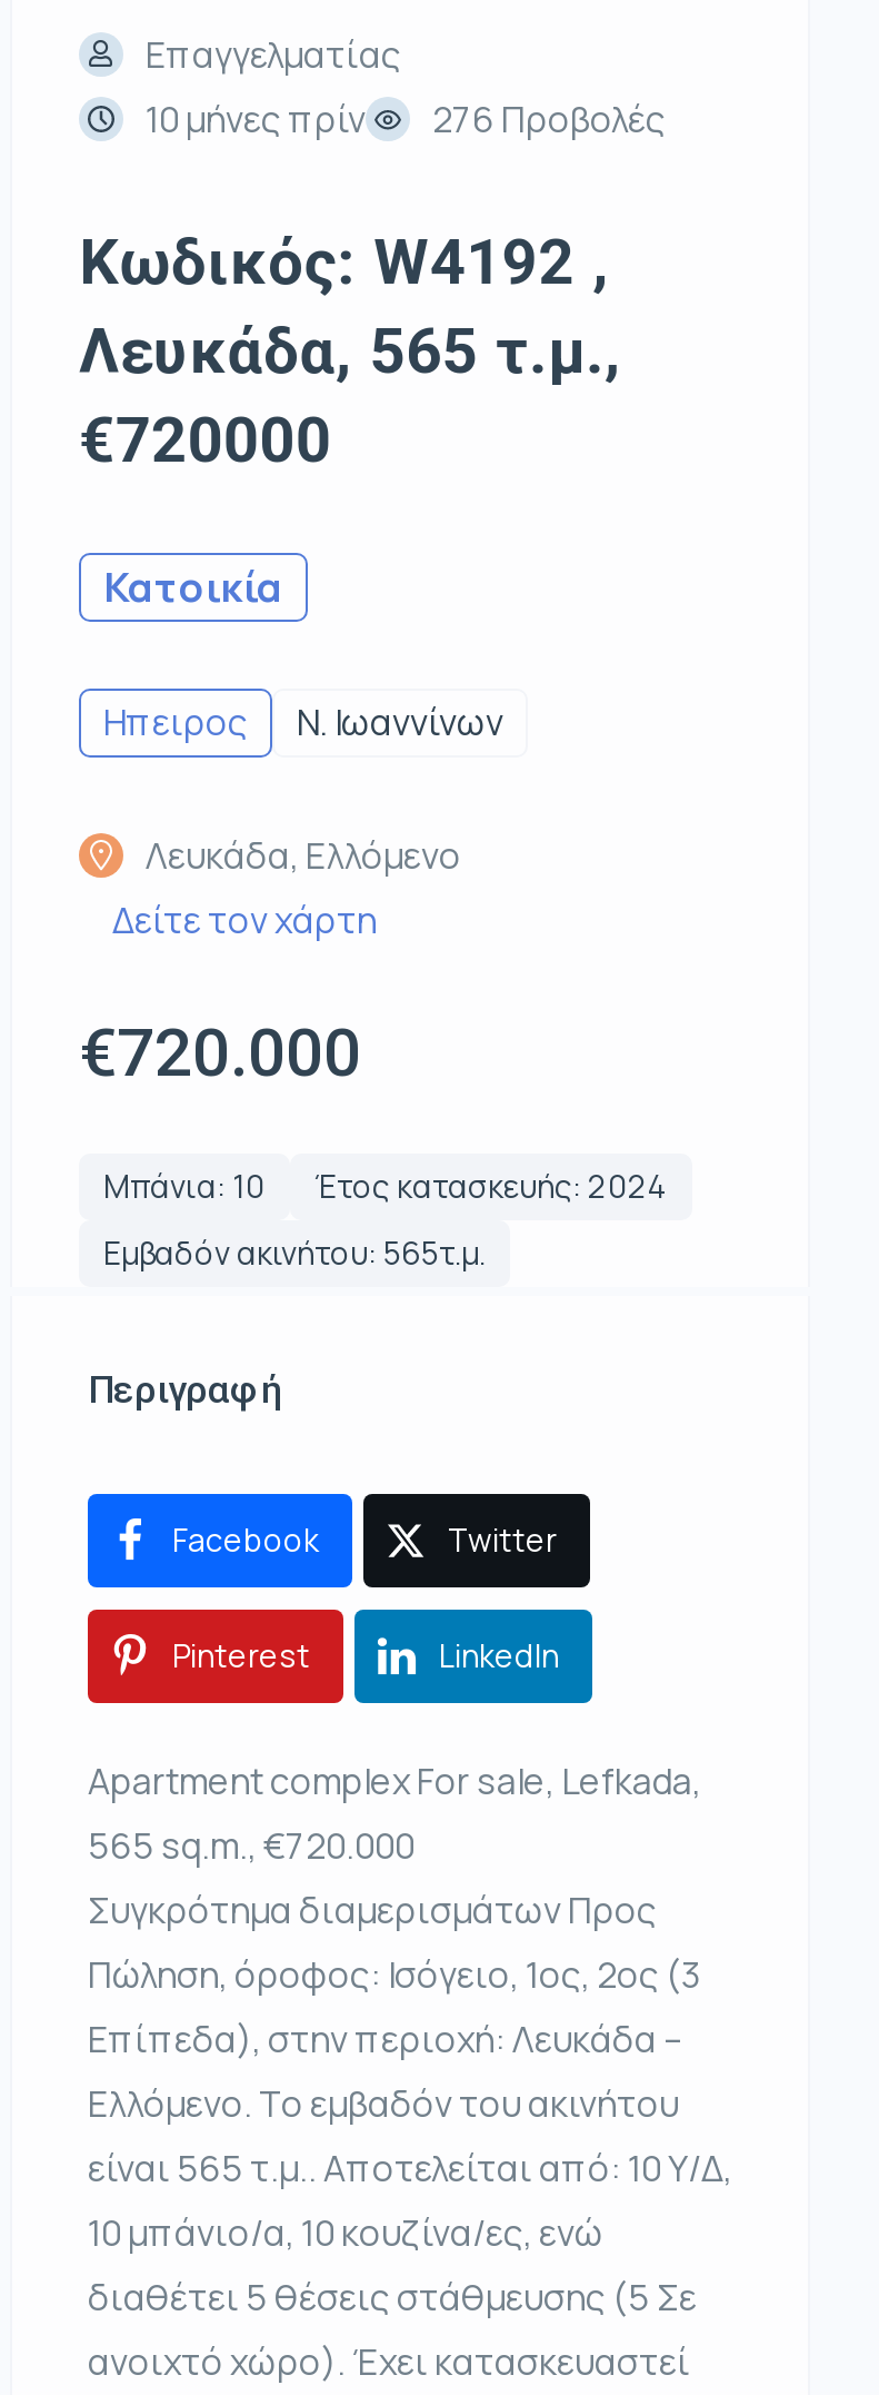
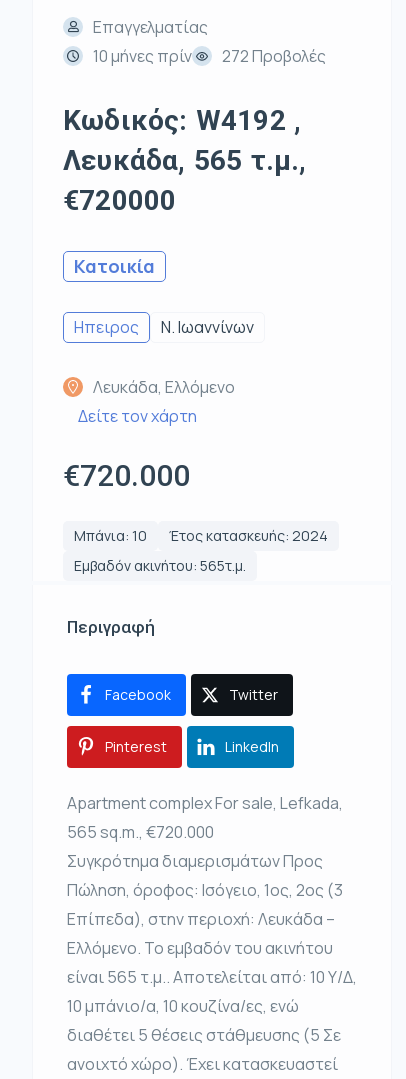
- 10 μήνες πρίν 276 Προβολές
+ 10 μήνες πρίν 272 Προβολές
